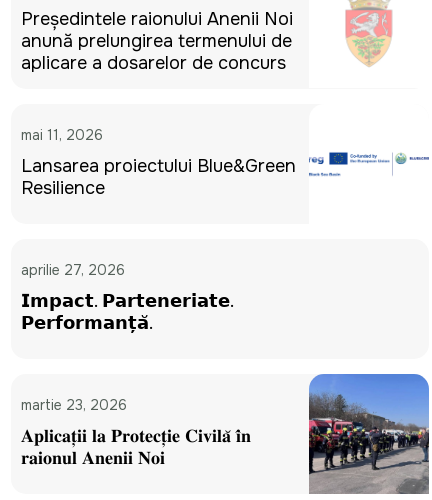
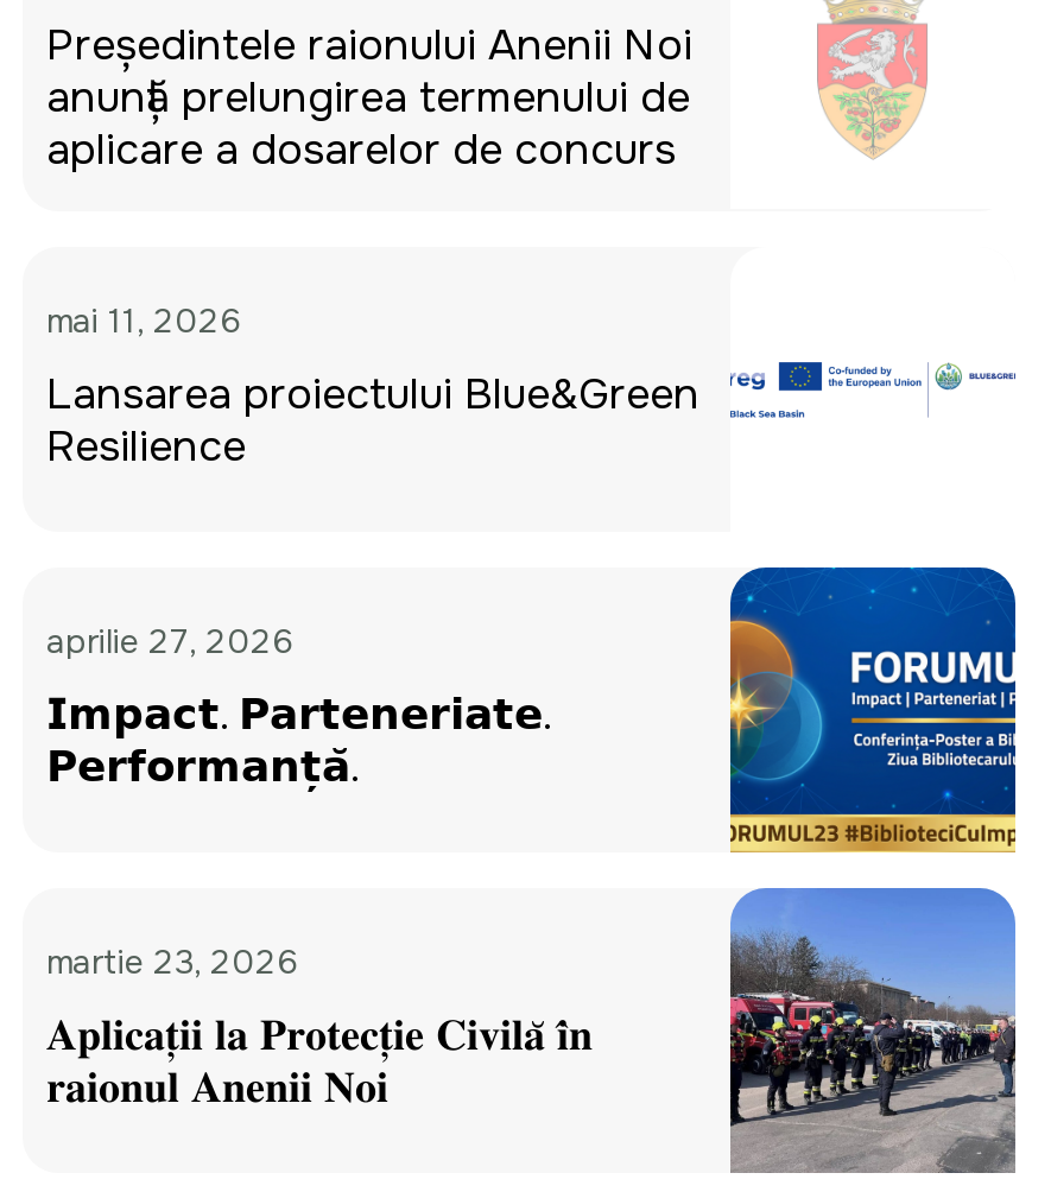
+ [image]
